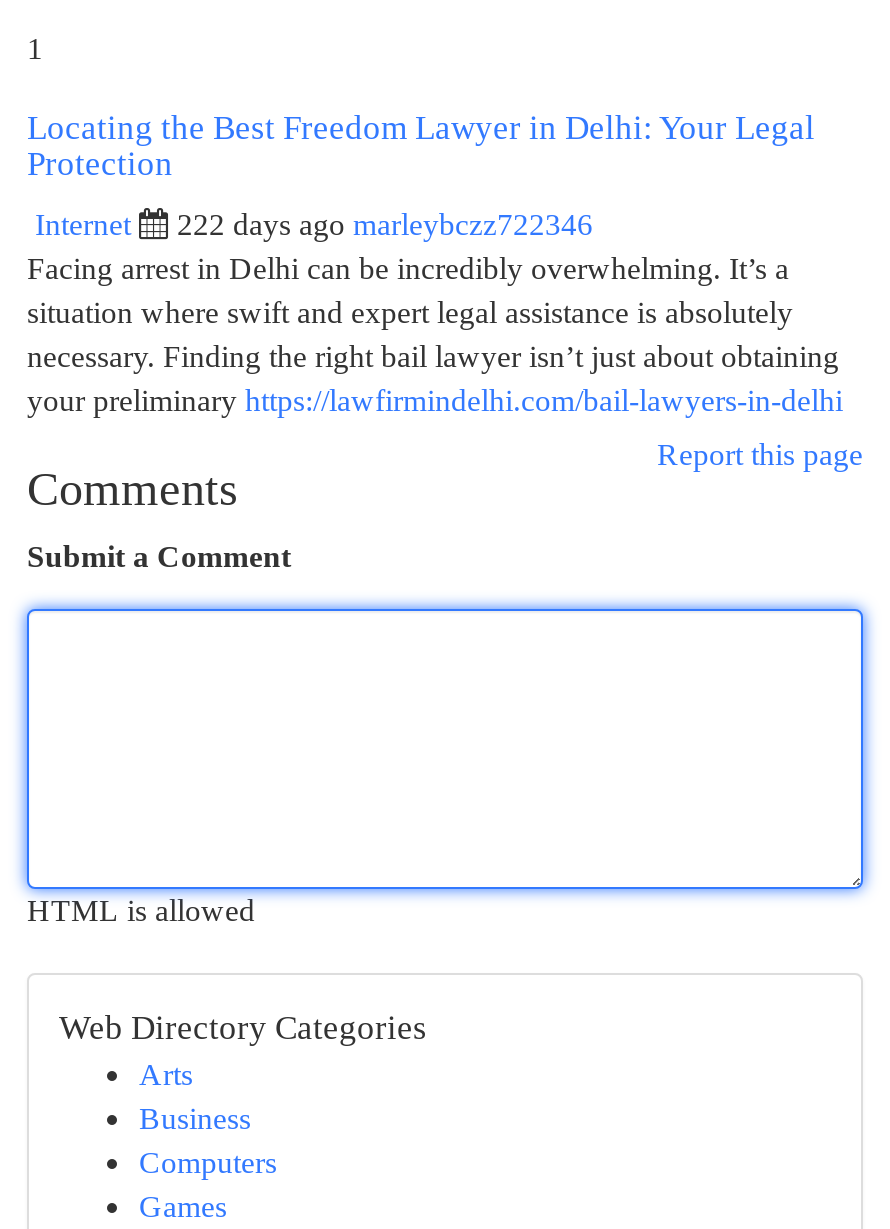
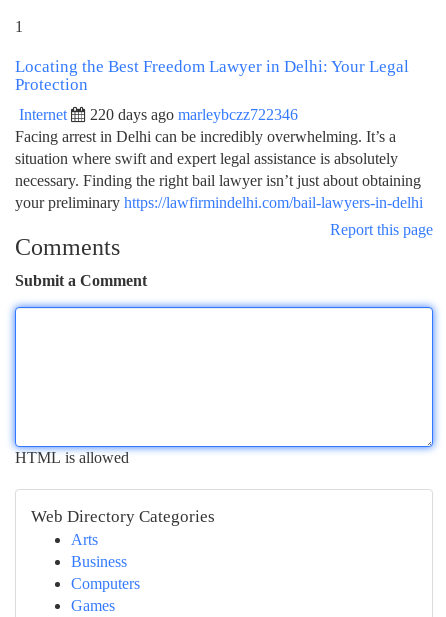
- 222 days ago marleybczz722346
+ 220 days ago marleybczz722346
